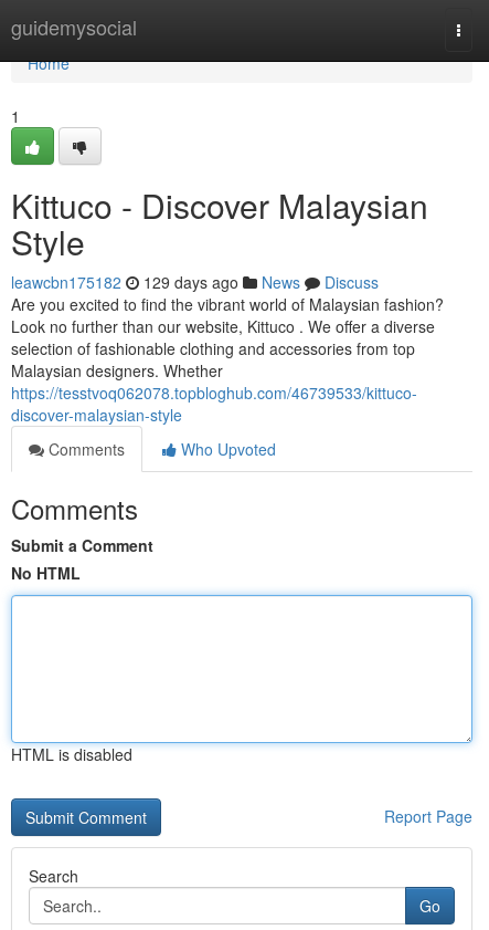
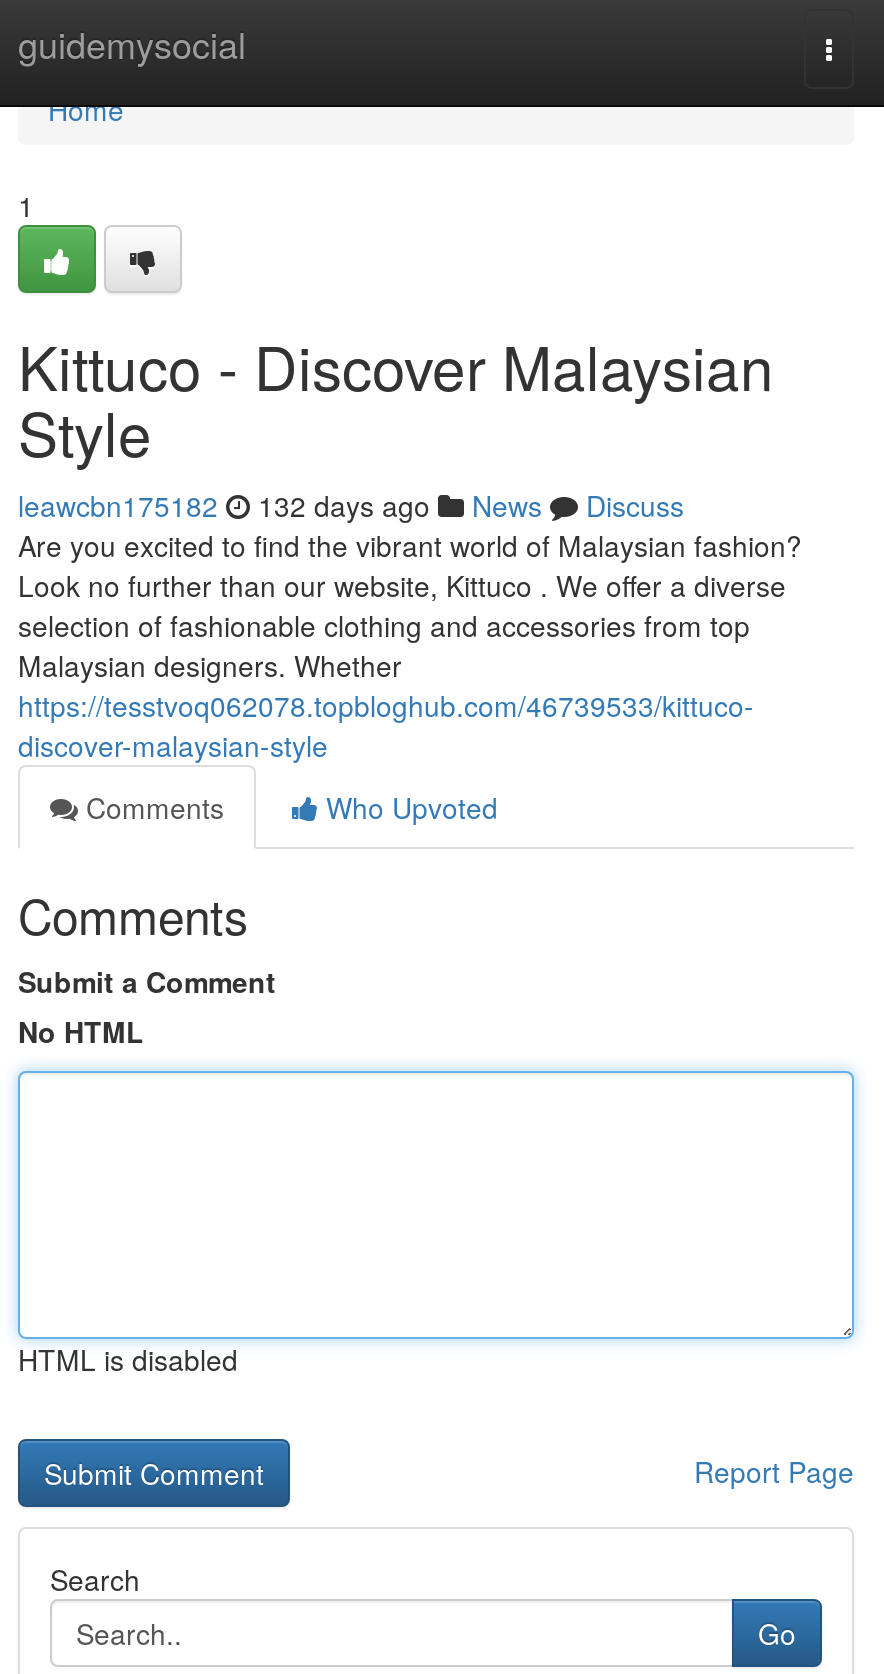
- leawcbn175182 129 days ago News Discuss
+ leawcbn175182 132 days ago News Discuss
